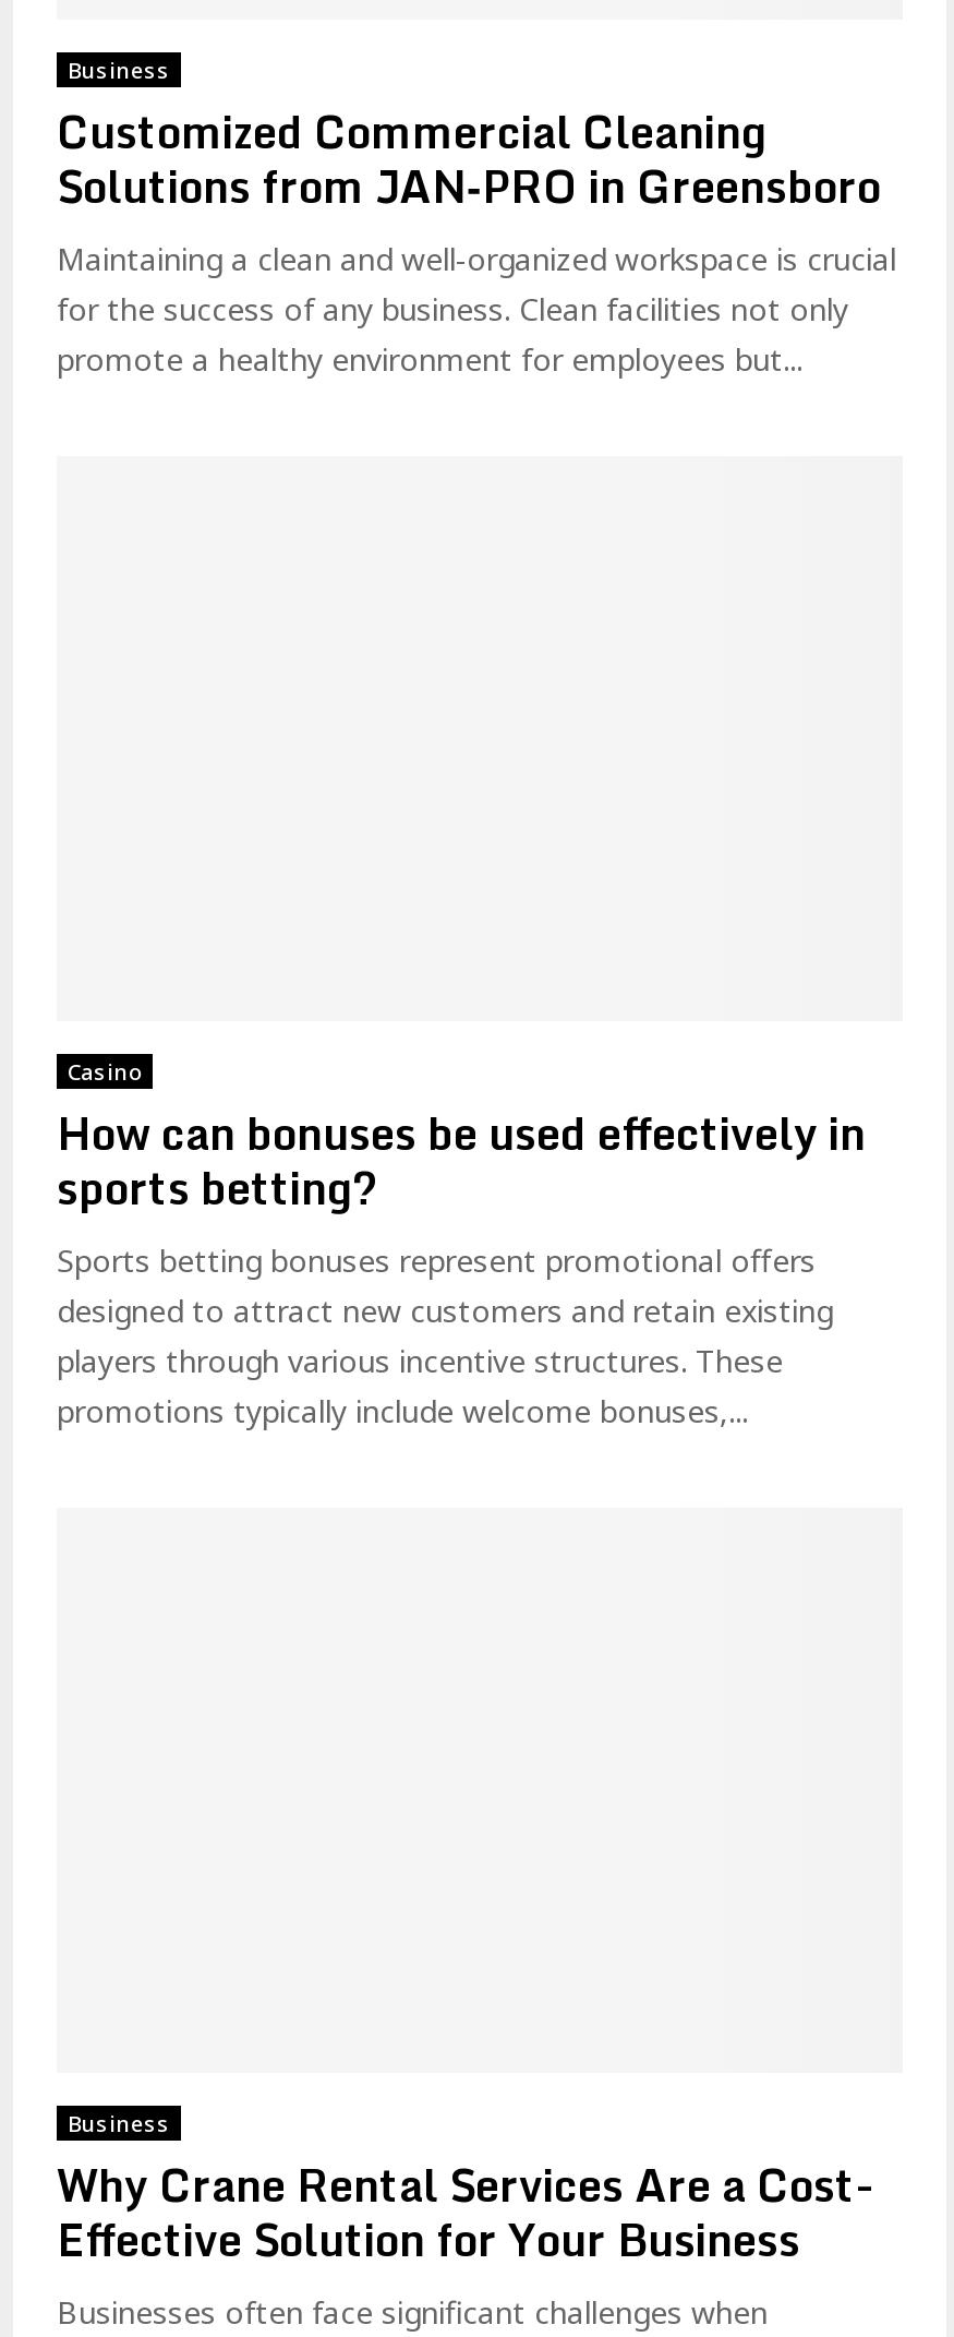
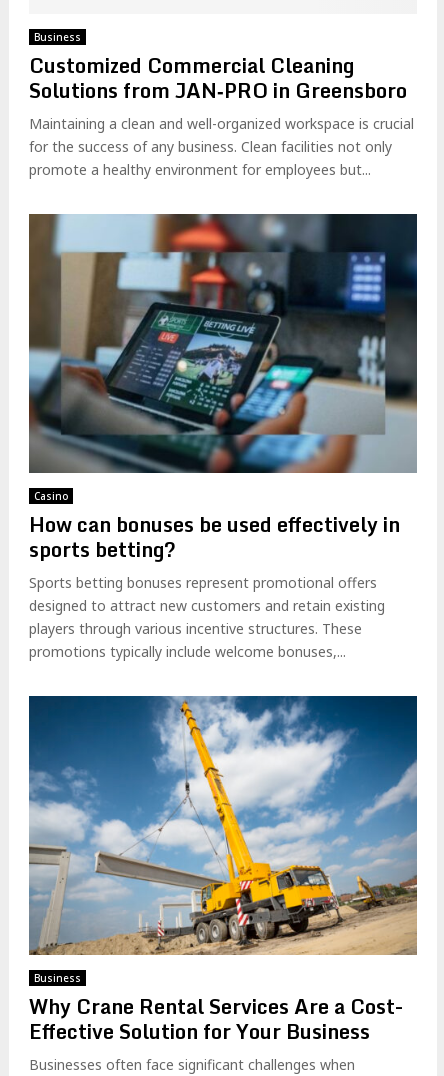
+ [image]

+ [image]
